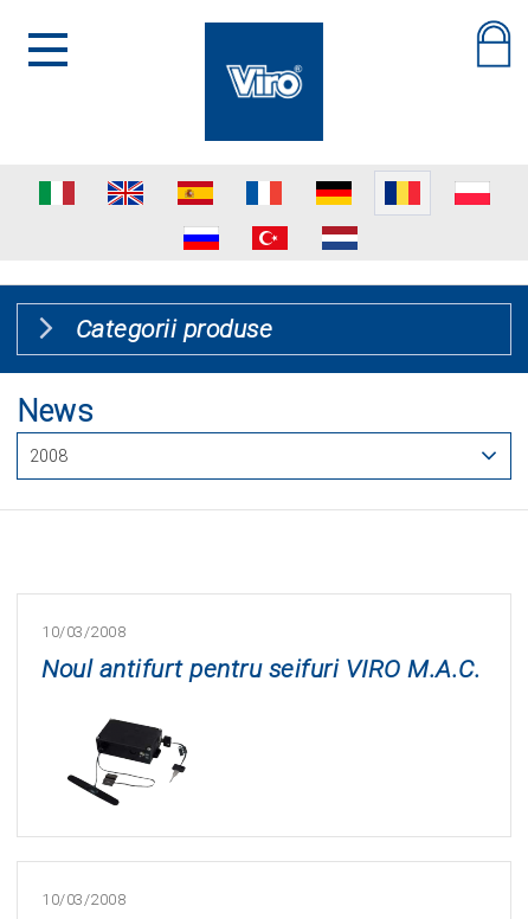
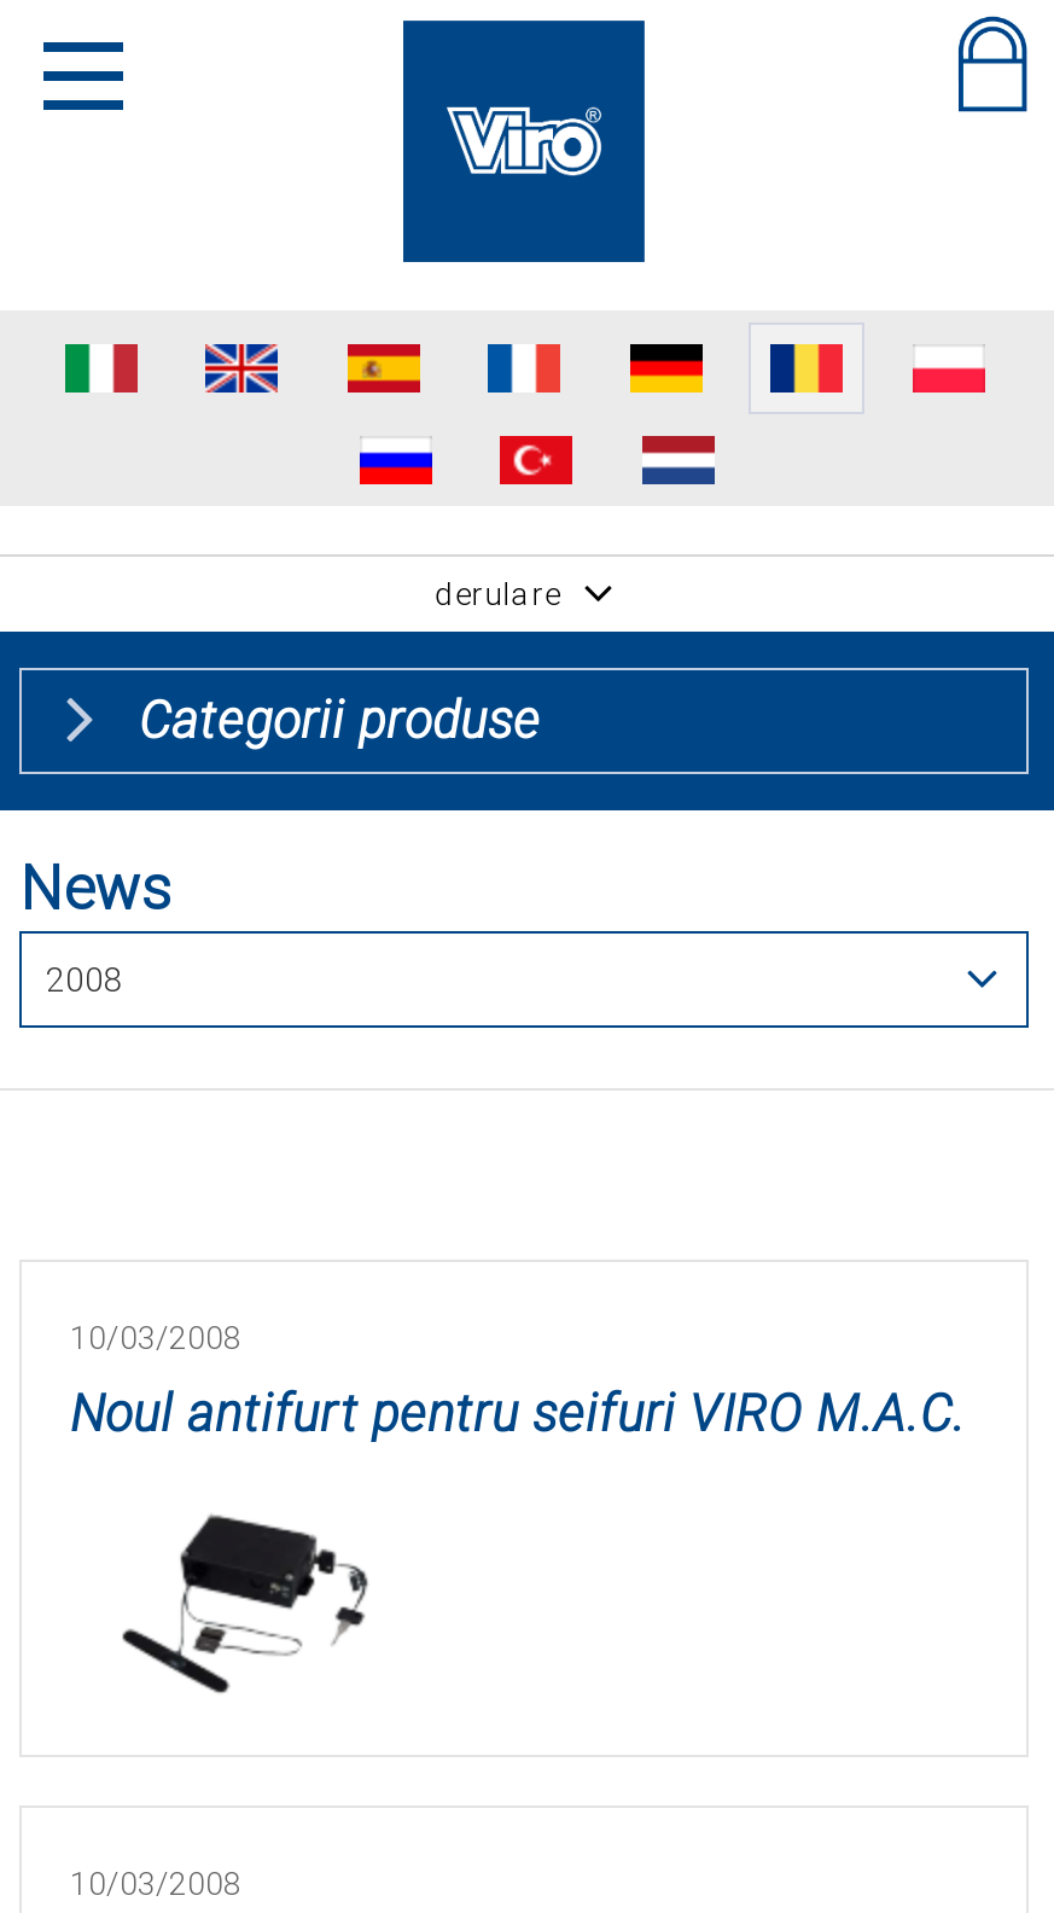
+ derulare
